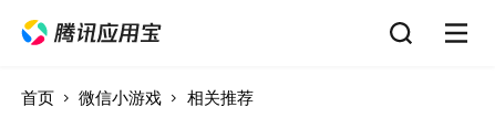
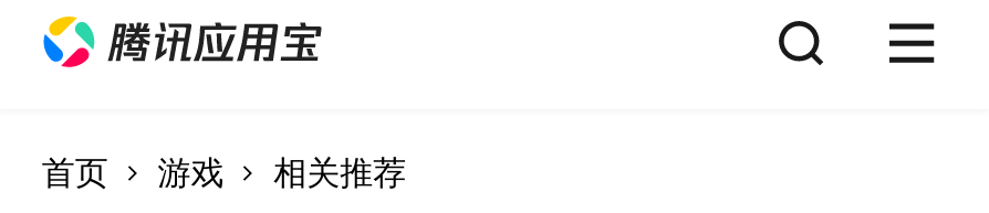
- 微信小游戏
+ 游戏
